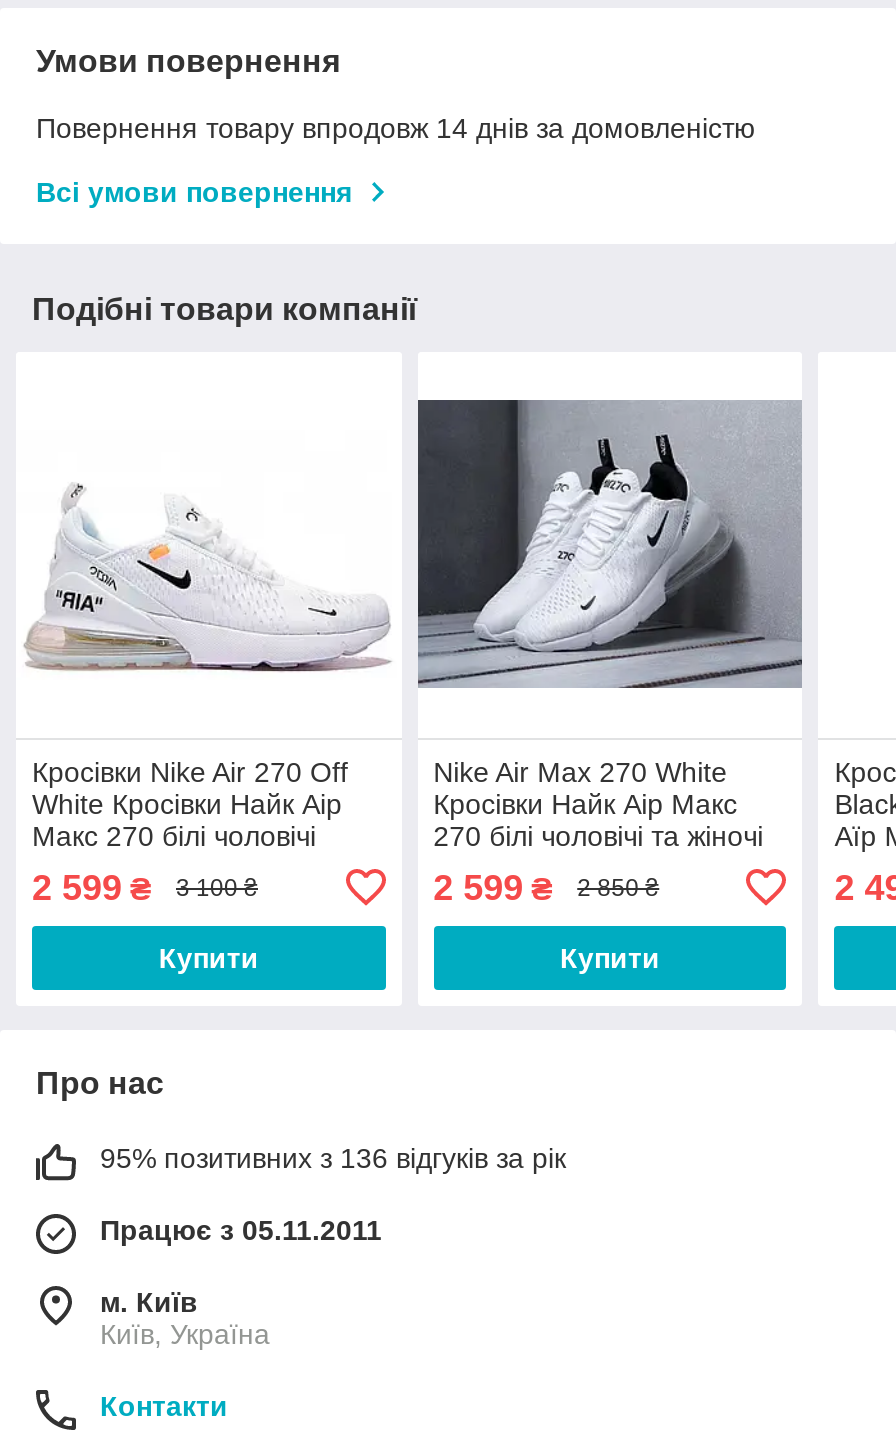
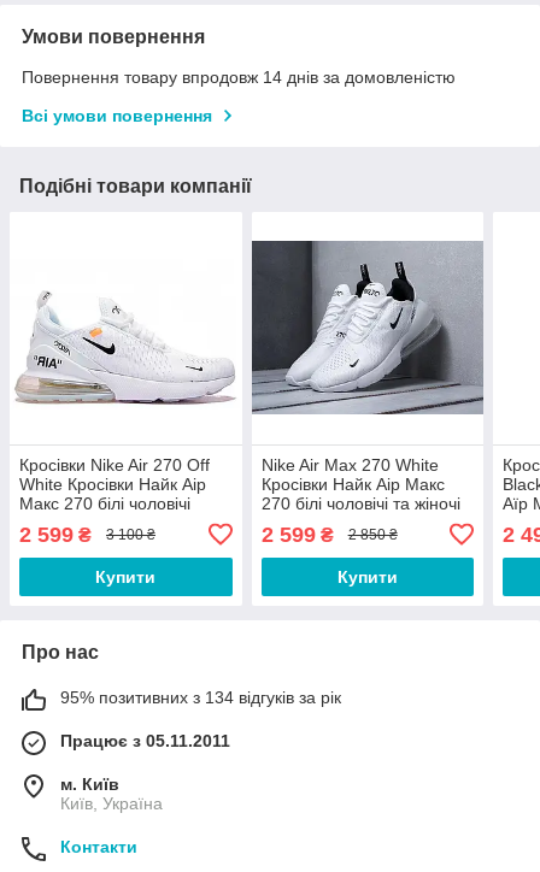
- 95% позитивних з 136 відгуків за рік
+ 95% позитивних з 134 відгуків за рік
